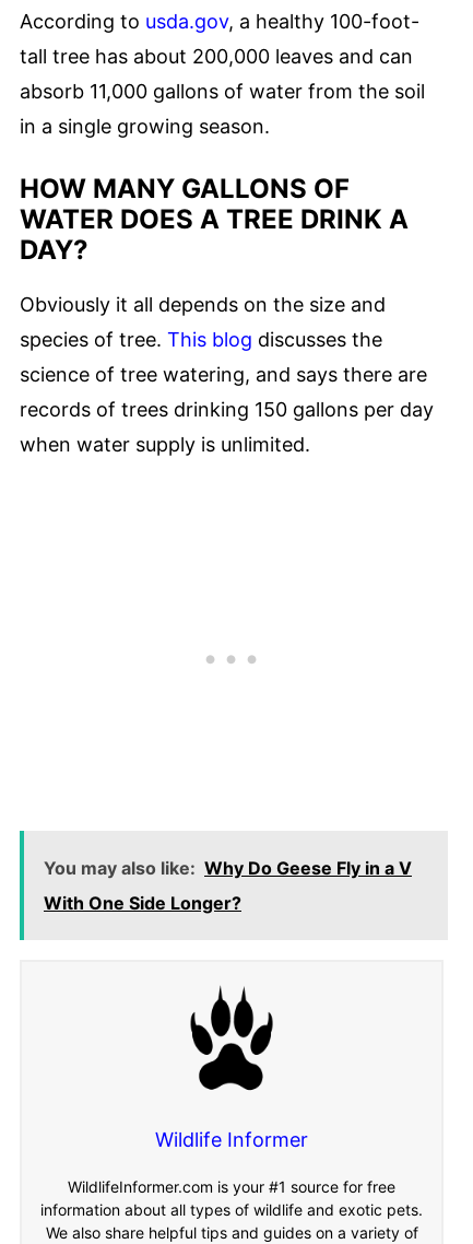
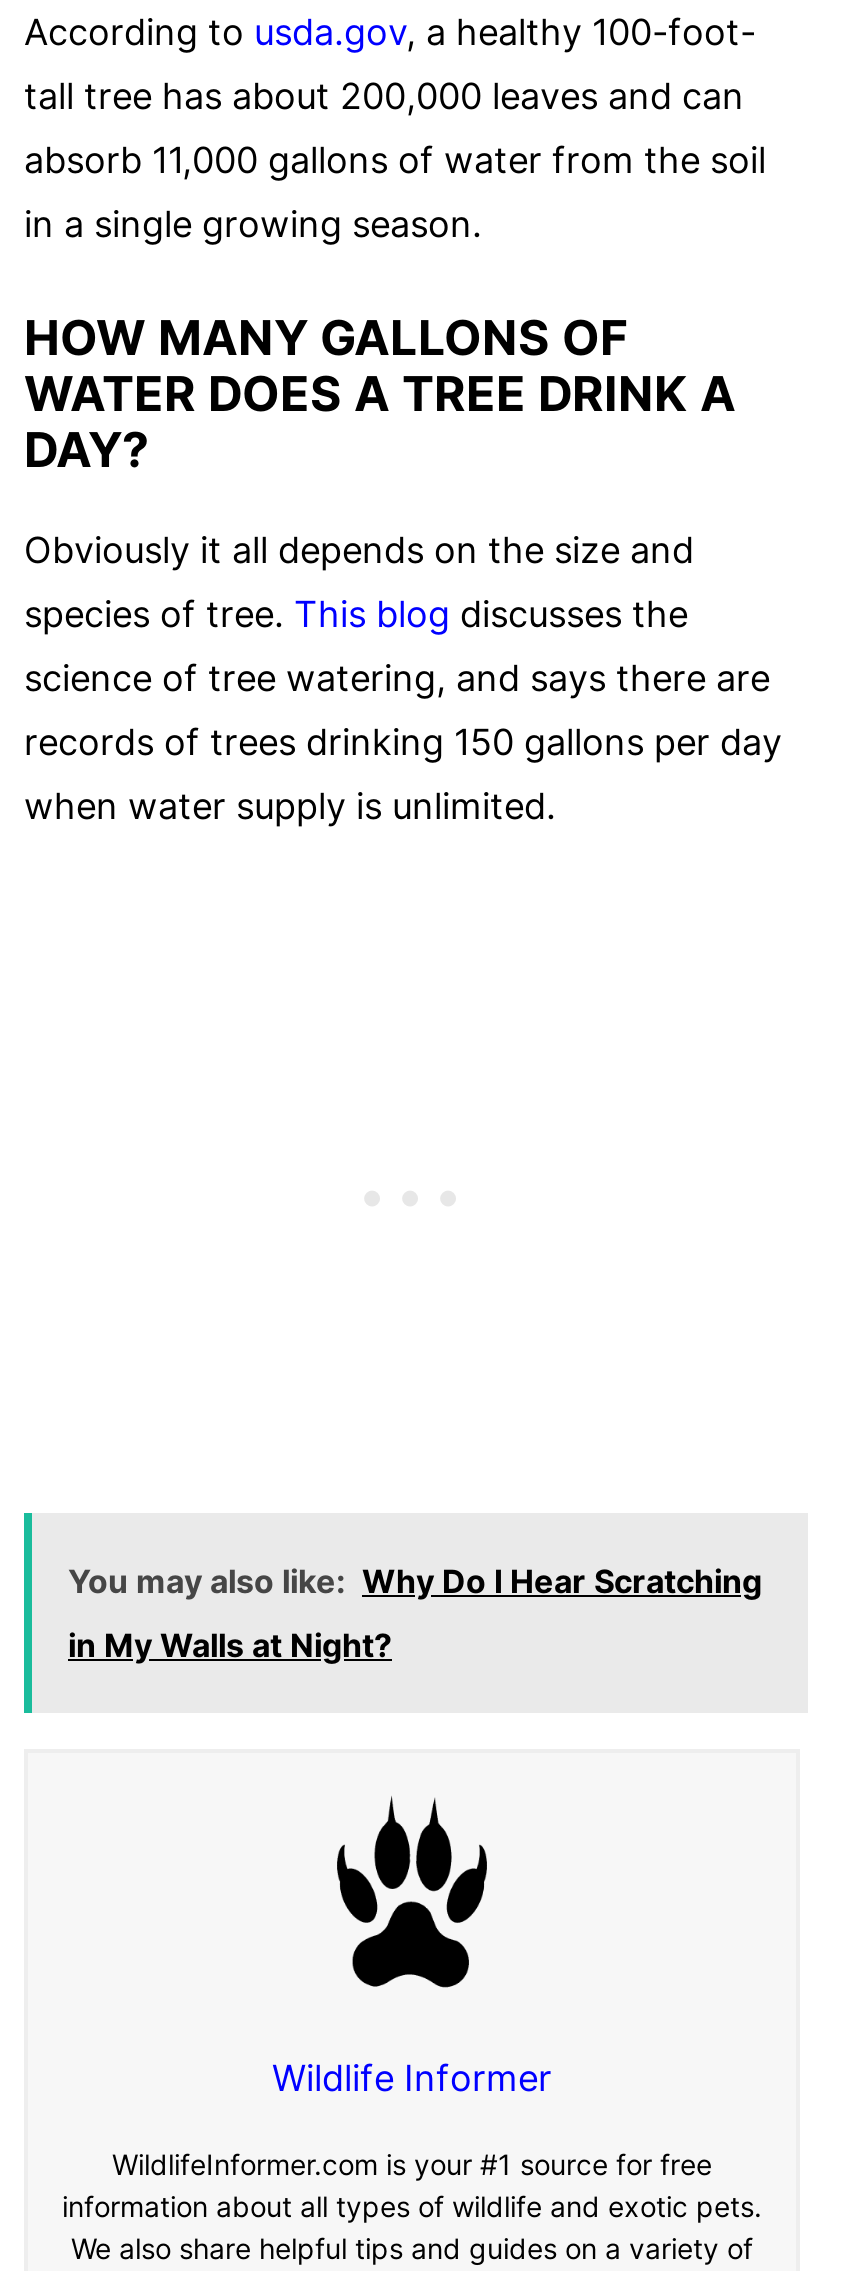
- You may also like: Why Do Geese Fly in a V
+ You may also like: Why Do I Hear Scratching

- With One Side Longer?
+ in My Walls at Night?
